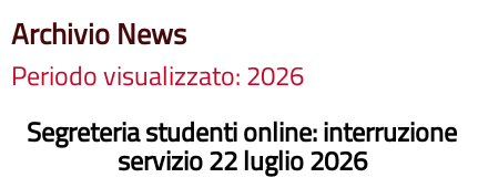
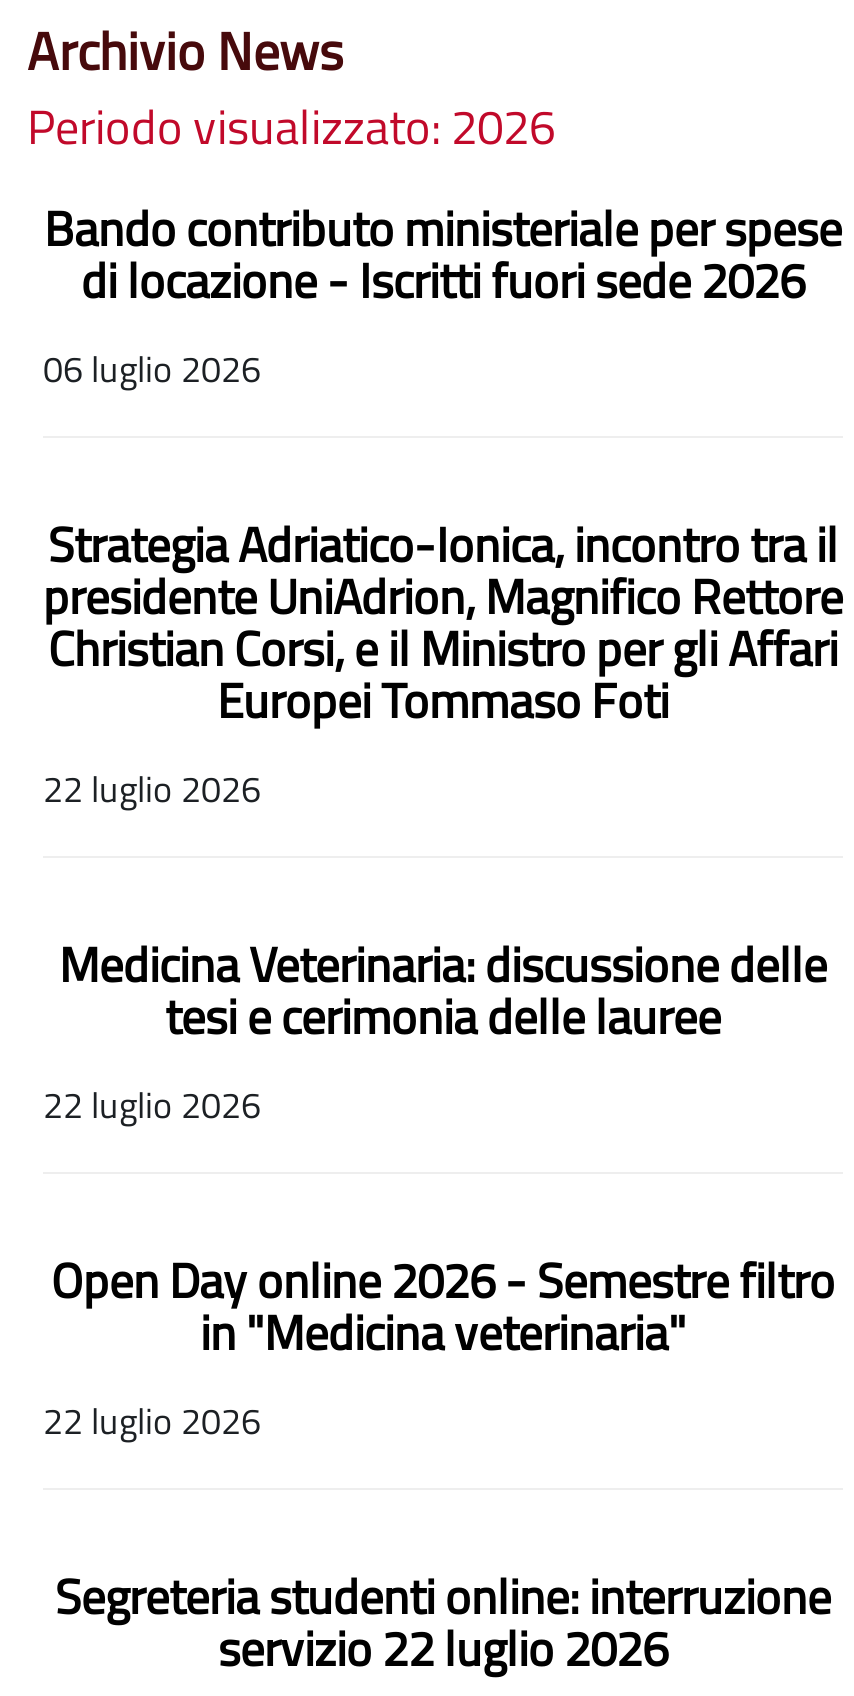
+ Bando contributo ministeriale per spese
+ di locazione - Iscritti fuori sede 2026
+ 06 luglio 2026
+ Strategia Adriatico-Ionica, incontro tra il
+ presidente UniAdrion, Magnifico Rettore
+ Christian Corsi, e il Ministro per gli Affari
+ Europei Tommaso Foti
+ 22 luglio 2026
+ Medicina Veterinaria: discussione delle
+ tesi e cerimonia delle lauree
+ 22 luglio 2026
+ Open Day online 2026 - Semestre filtro
+ in "Medicina veterinaria"
+ 22 luglio 2026
